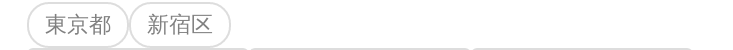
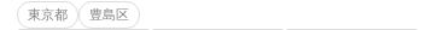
- 新宿区
+ 豊島区
